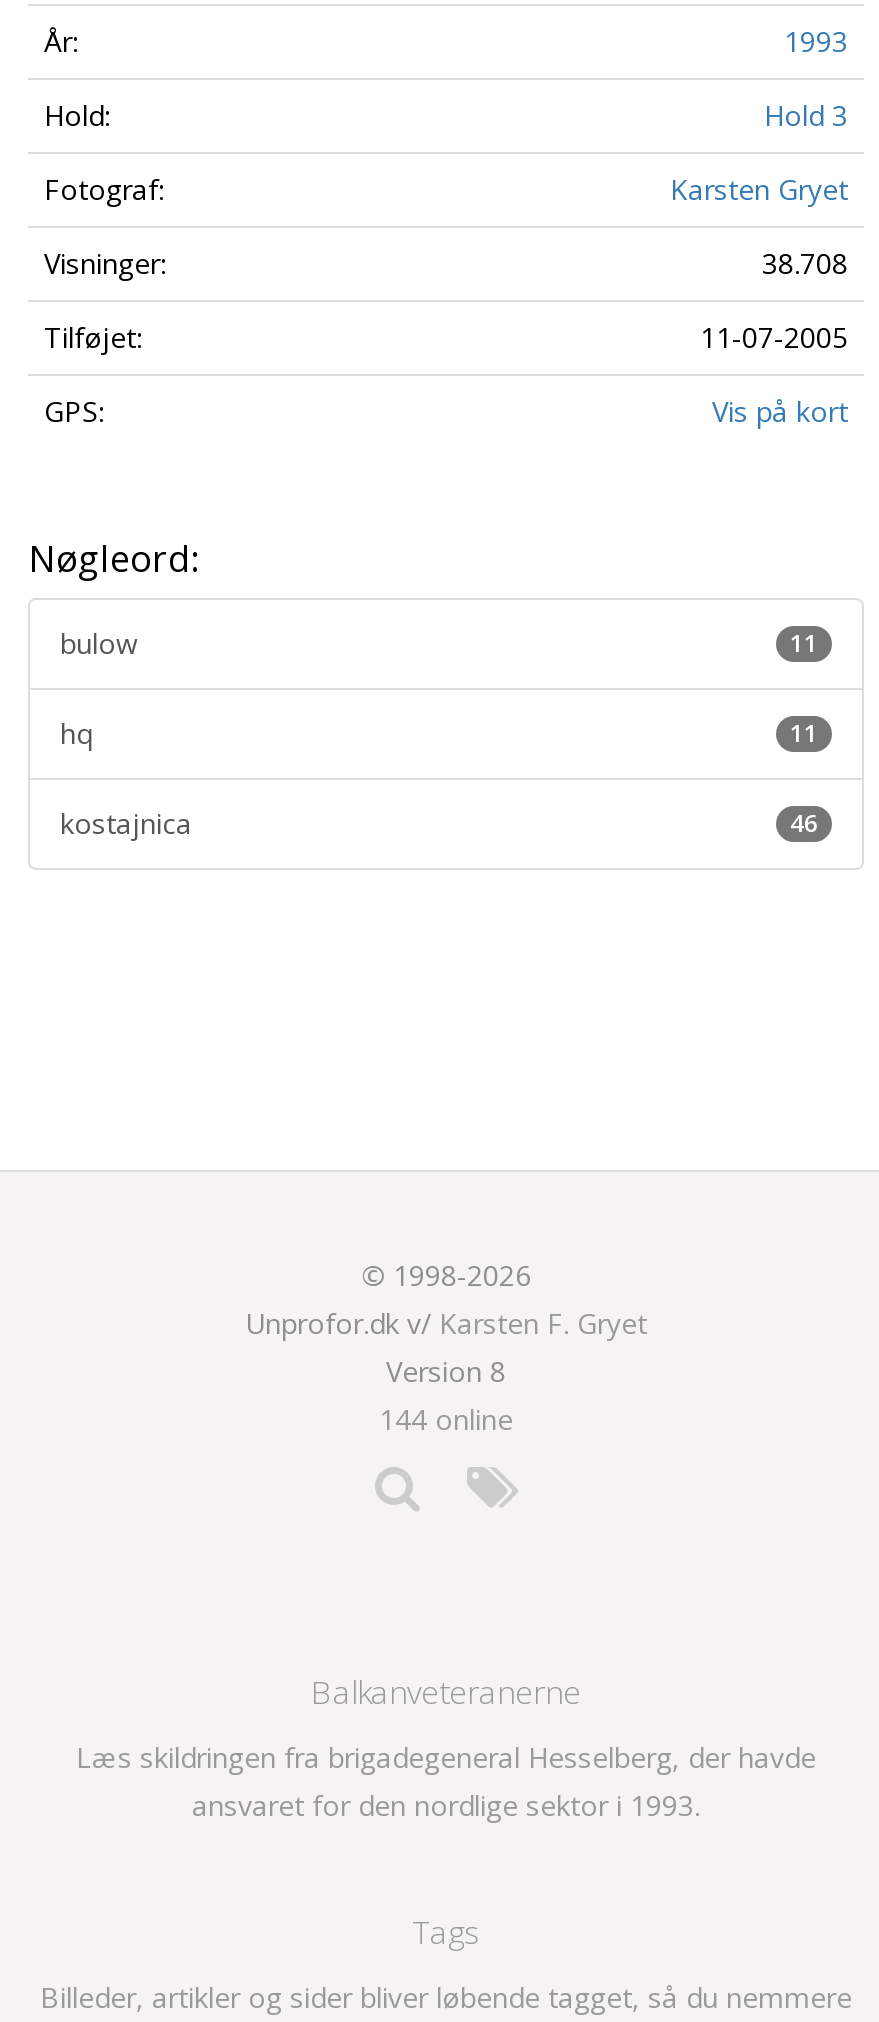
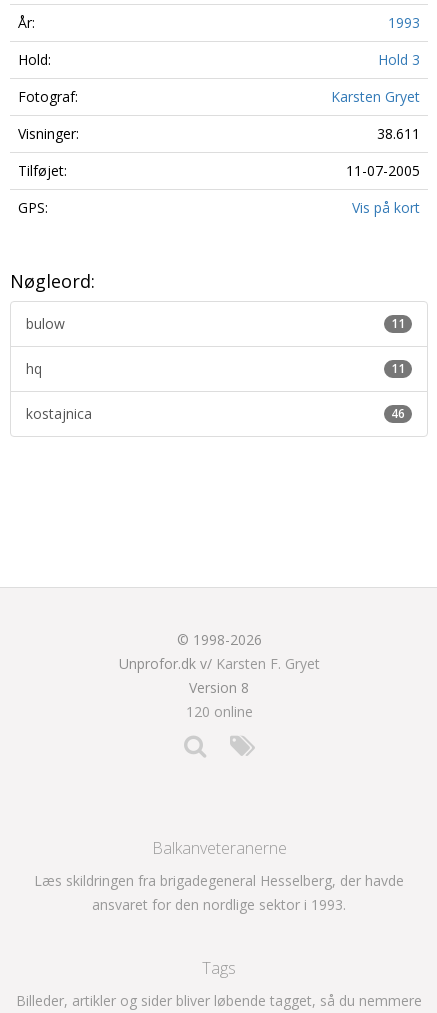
- 38.708
+ 38.611

- 144 online
+ 120 online
